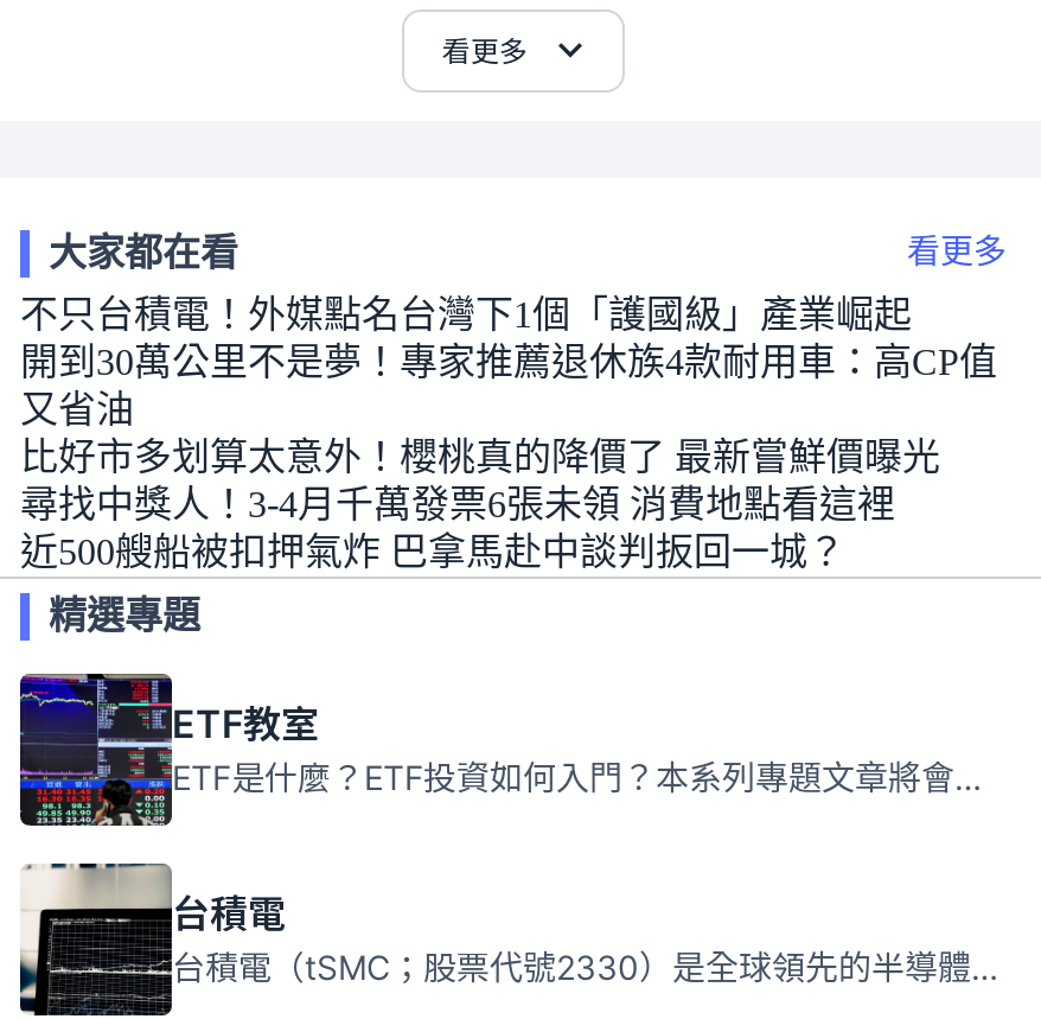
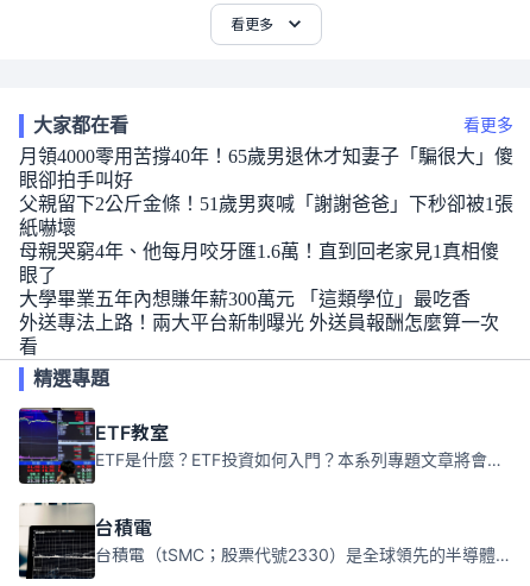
- 不只台積電！外媒點名台灣下1個「護國級」產業崛起
- 開到30萬公里不是夢！專家推薦退休族4款耐用車：高CP值
- 又省油
- 比好市多划算太意外！櫻桃真的降價了 最新嘗鮮價曝光
- 尋找中獎人！3-4月千萬發票6張未領 消費地點看這裡
- 近500艘船被扣押氣炸 巴拿馬赴中談判扳回一城？
+ 月領4000零用苦撐40年！65歲男退休才知妻子「騙很大」傻
+ 眼卻拍手叫好
+ 父親留下2公斤金條！51歲男爽喊「謝謝爸爸」下秒卻被1張
+ 紙嚇壞
+ 母親哭窮4年、他每月咬牙匯1.6萬！直到回老家見1真相傻
+ 眼了
+ 大學畢業五年內想賺年薪300萬元 「這類學位」最吃香
+ 外送專法上路！兩大平台新制曝光 外送員報酬怎麼算一次
+ 看
